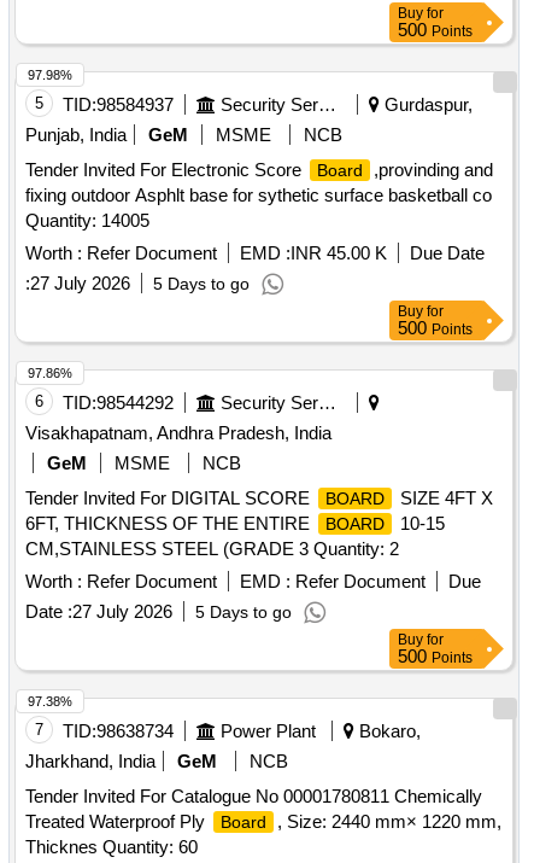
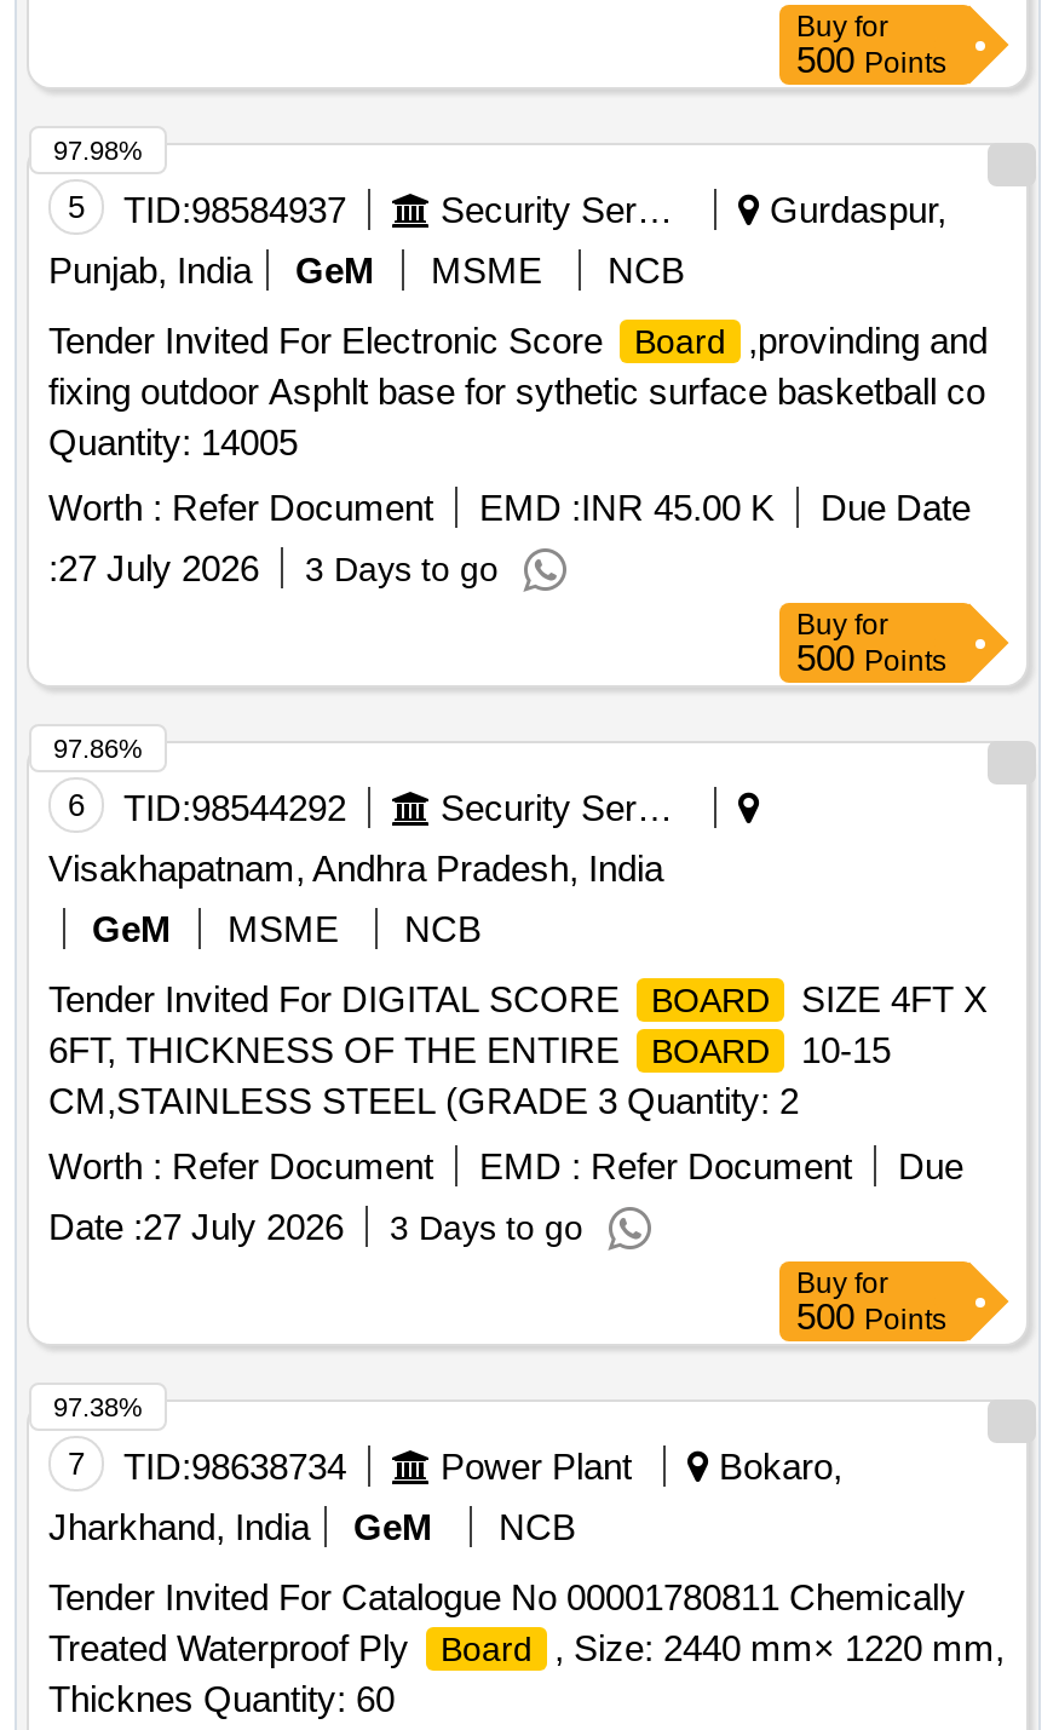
- :27 July 2026 5 Days to go
+ :27 July 2026 3 Days to go

- Date : 27 July 2026 5 Days to go
+ Date : 27 July 2026 3 Days to go
